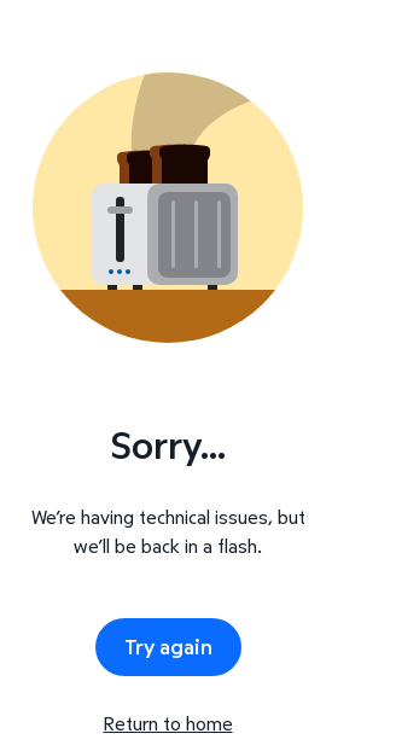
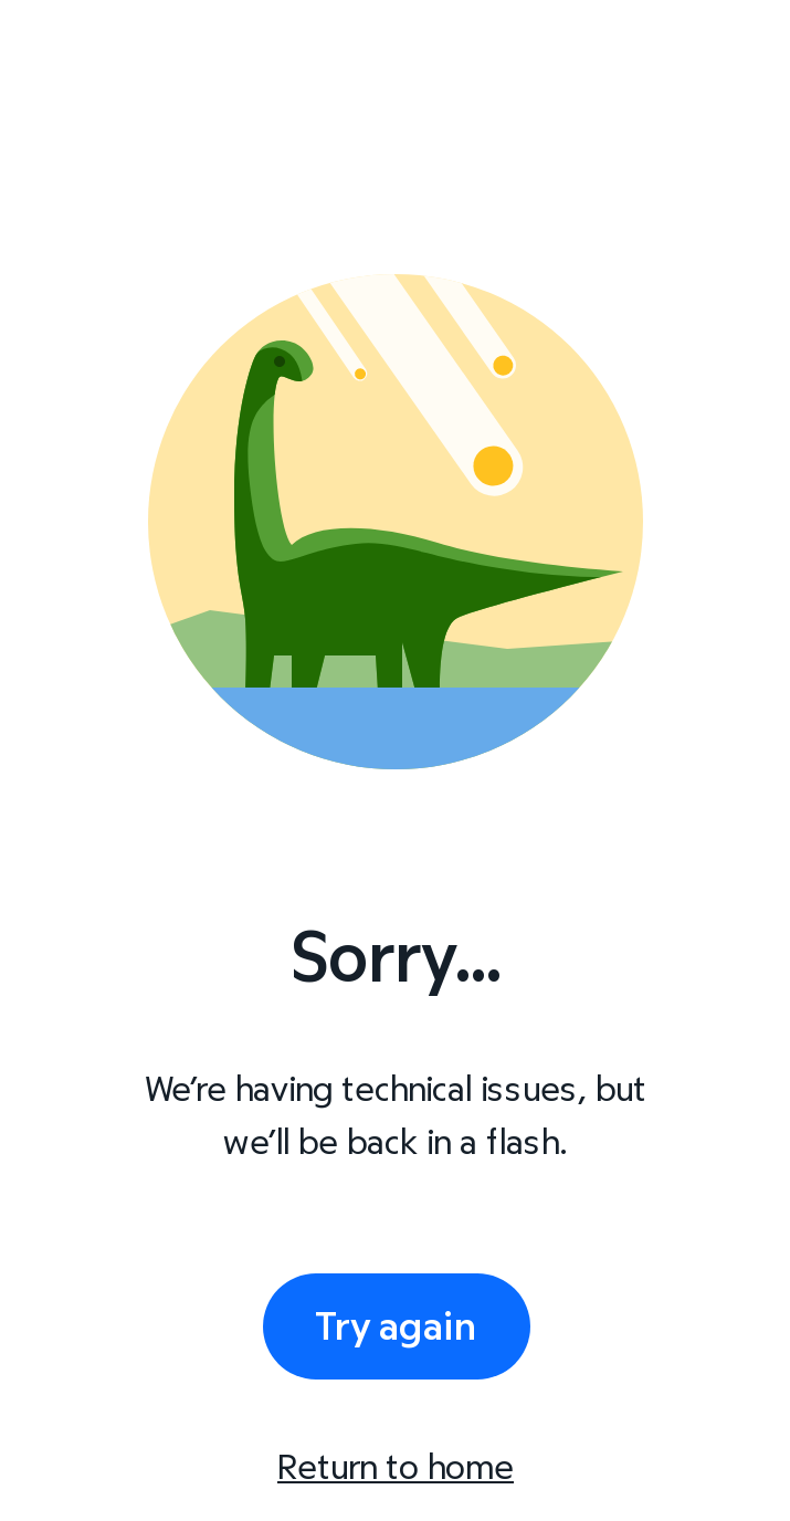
- [image]
+ [image]
